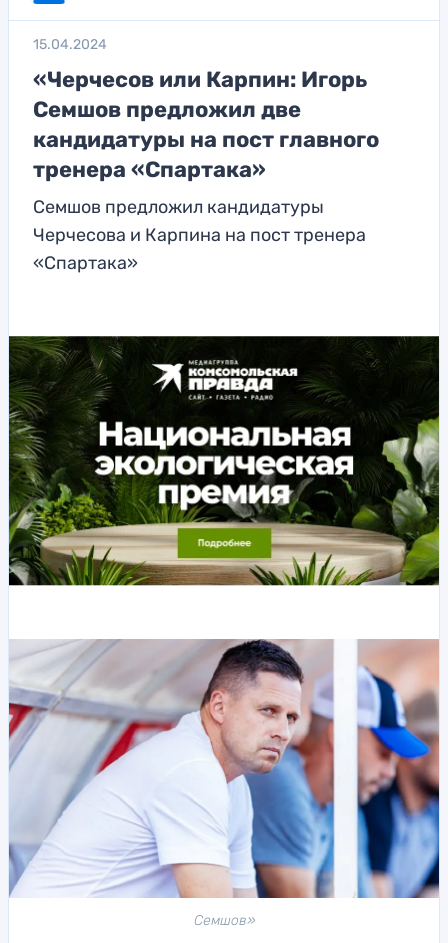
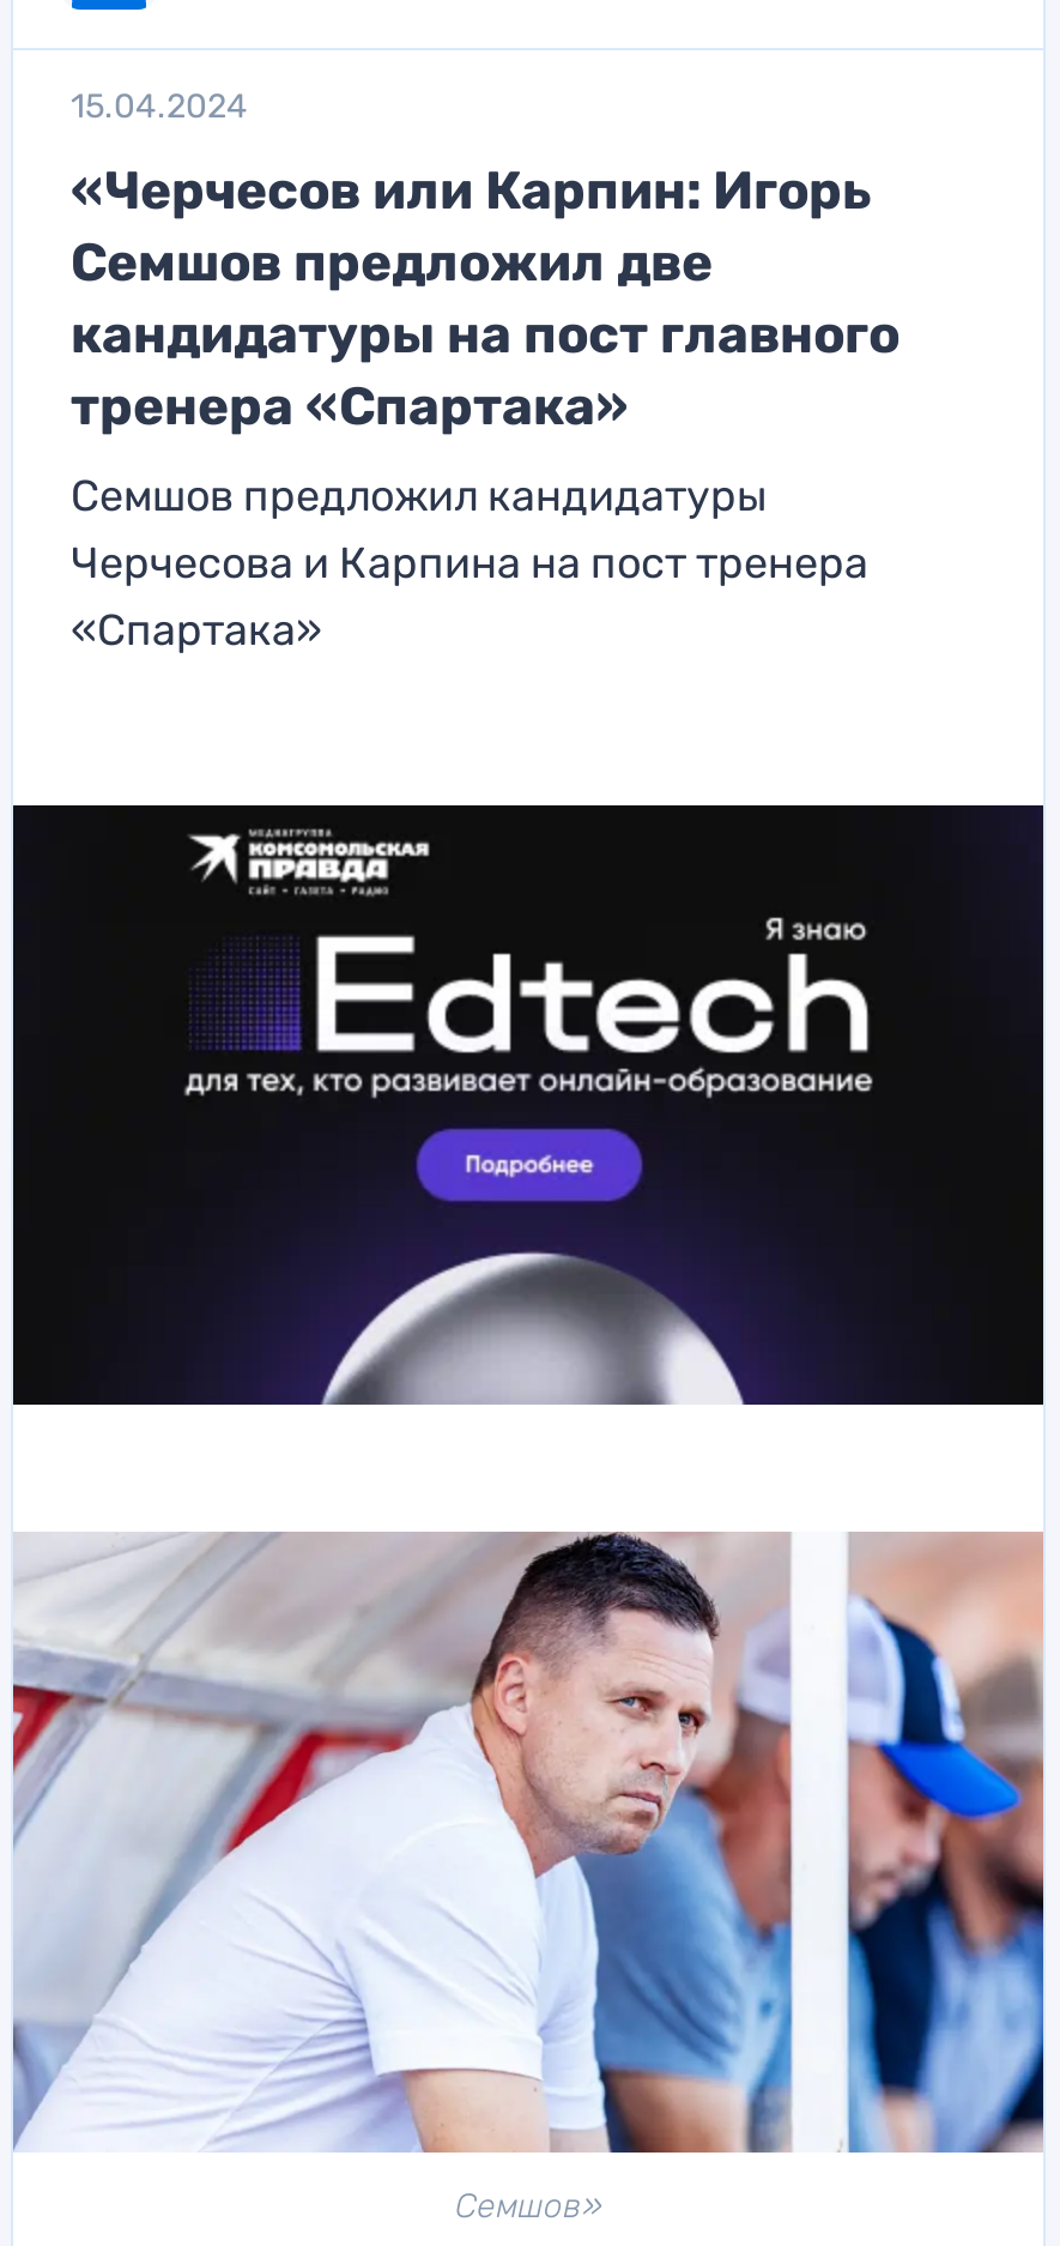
- [image]
+ [image]
